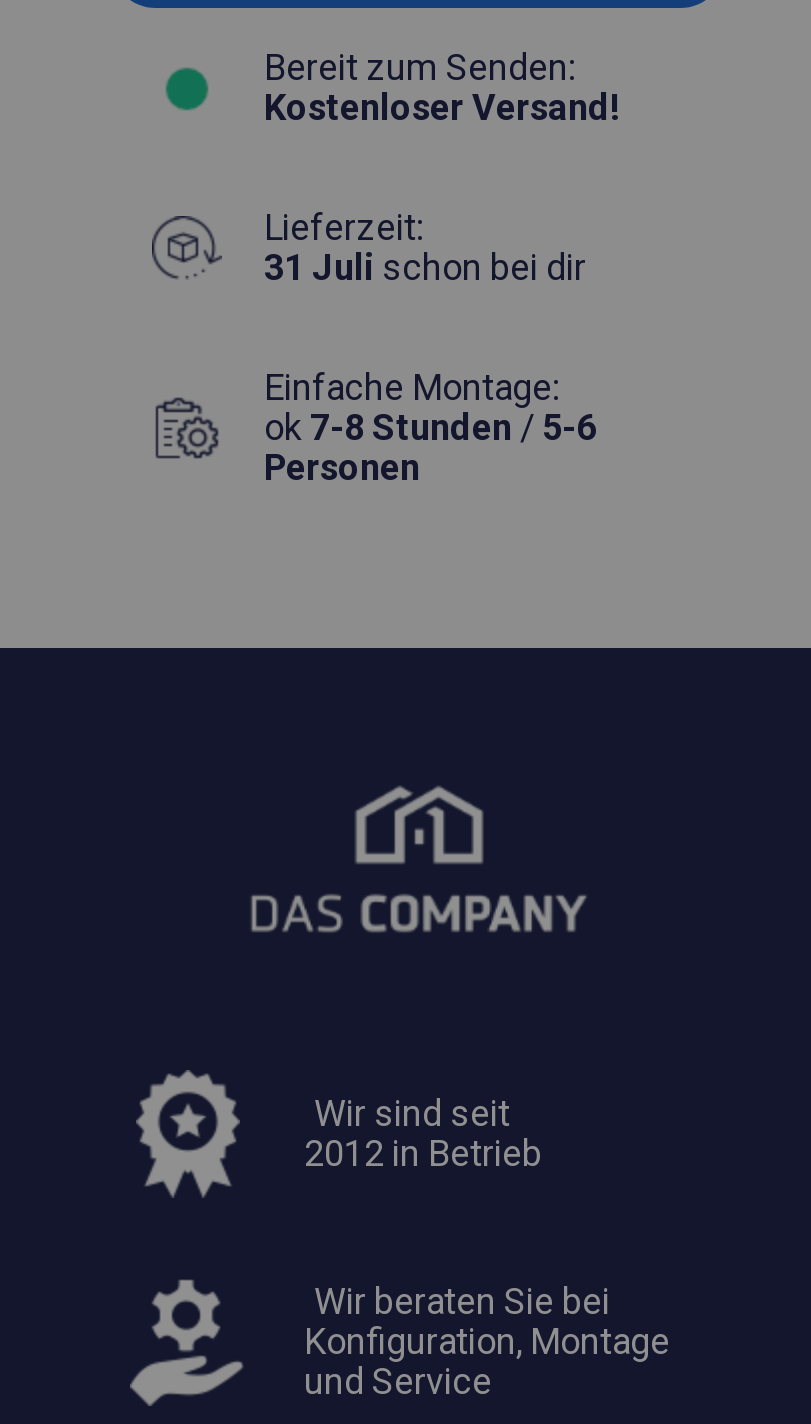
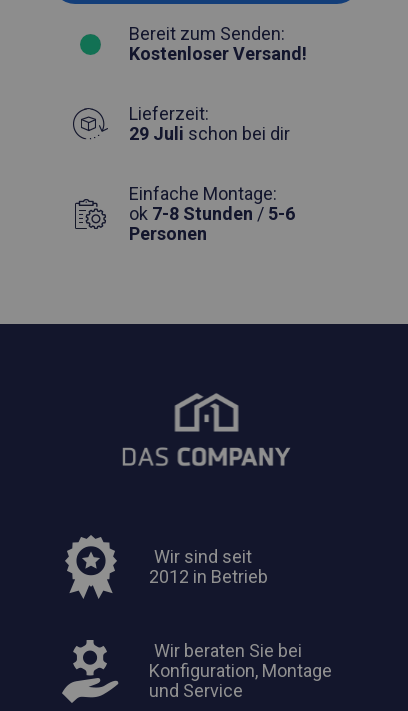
- 31 Juli schon bei dir
+ 29 Juli schon bei dir
